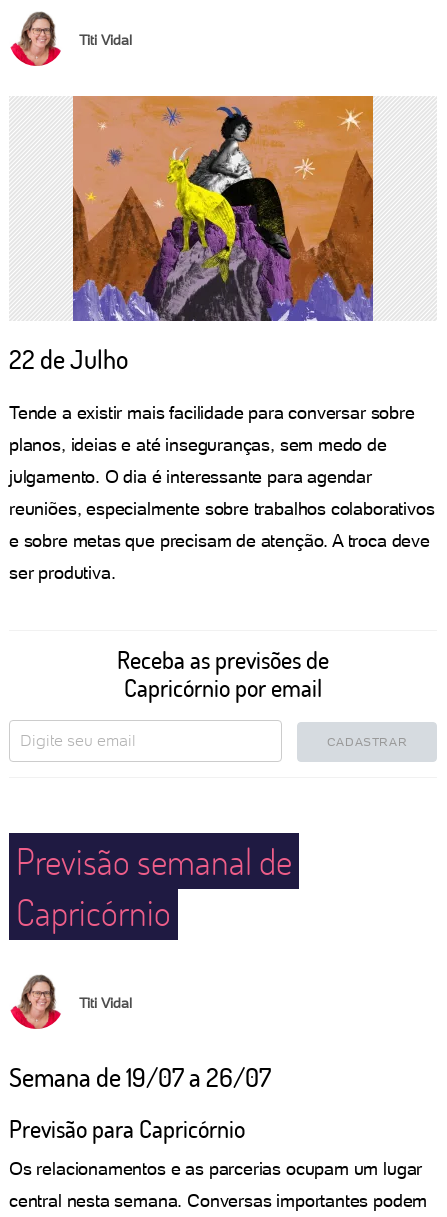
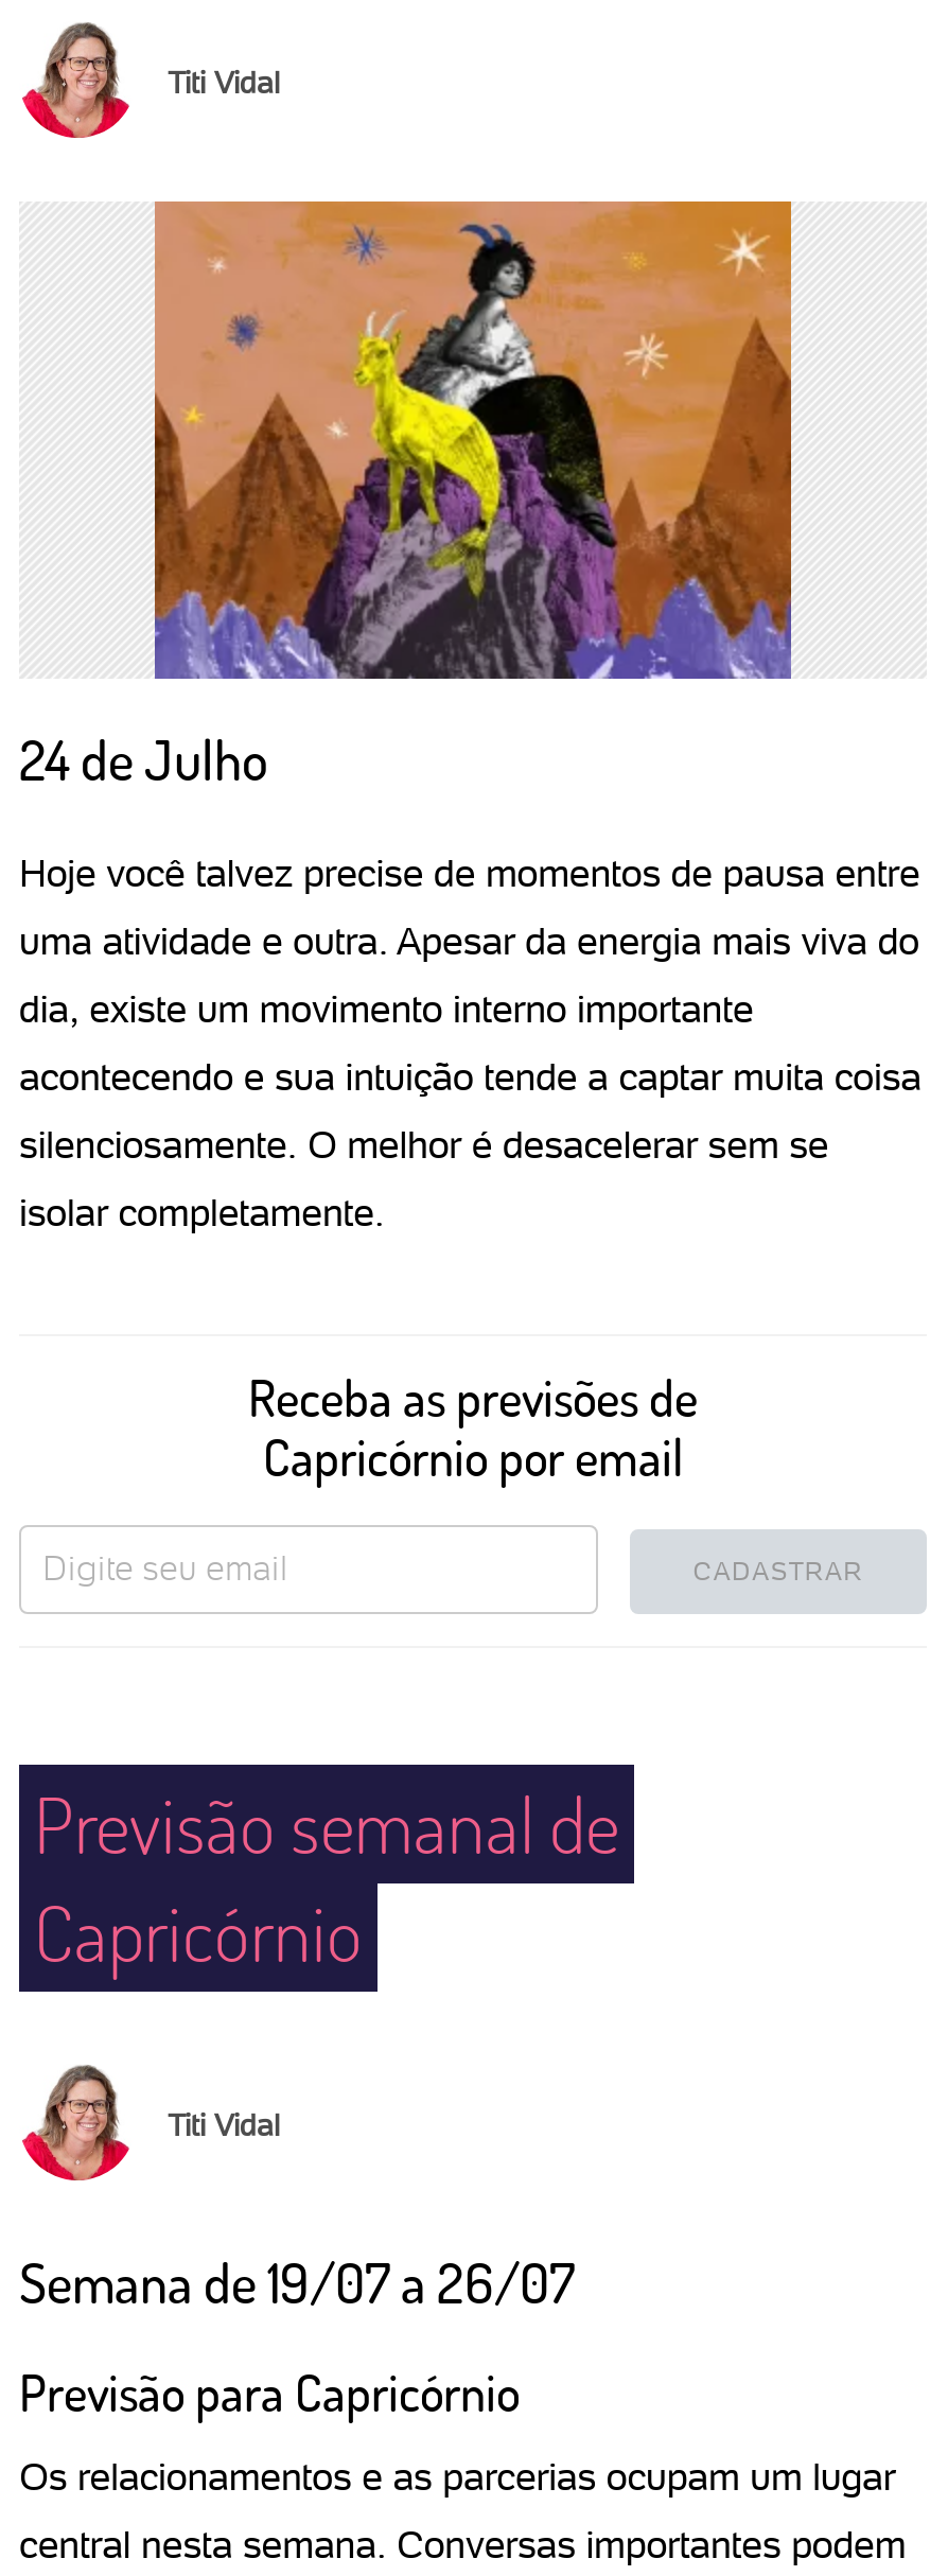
- 22 de Julho
+ 24 de Julho

- Tende a existir mais facilidade para conversar sobre
+ Hoje você talvez precise de momentos de pausa entre

- planos, ideias e até inseguranças, sem medo de
+ uma atividade e outra. Apesar da energia mais viva do

- julgamento. O dia é interessante para agendar
+ dia, existe um movimento interno importante

- reuniões, especialmente sobre trabalhos colaborativos
+ acontecendo e sua intuição tende a captar muita coisa

- e sobre metas que precisam de atenção. A troca deve
+ silenciosamente. O melhor é desacelerar sem se

- ser produtiva.
+ isolar completamente.
